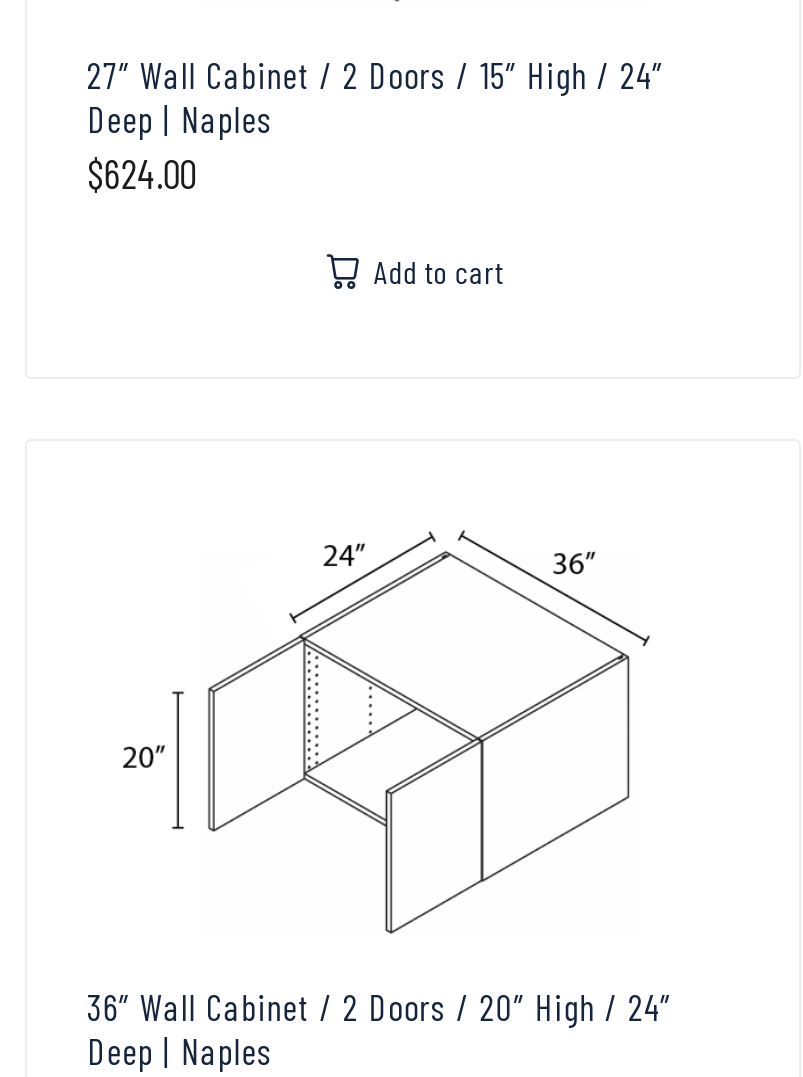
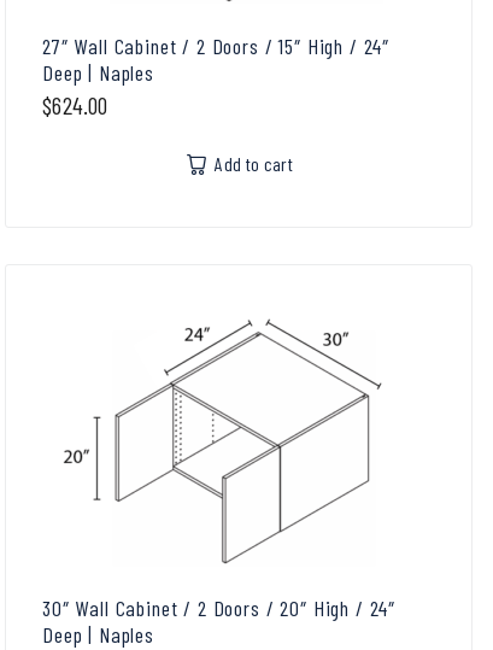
- 36″ Wall Cabinet / 2 Doors / 20″ High / 24″
+ 30″ Wall Cabinet / 2 Doors / 20″ High / 24″
